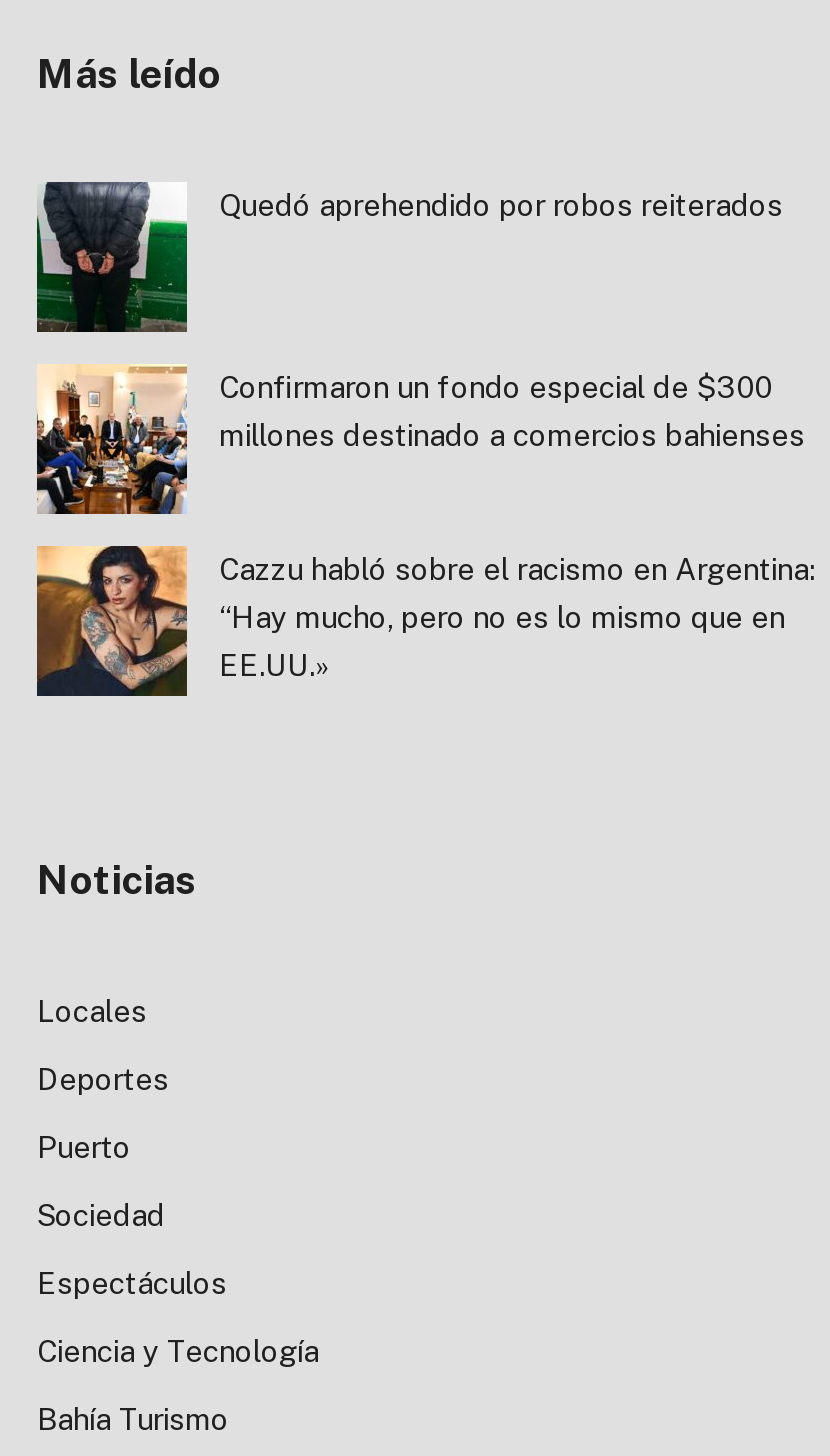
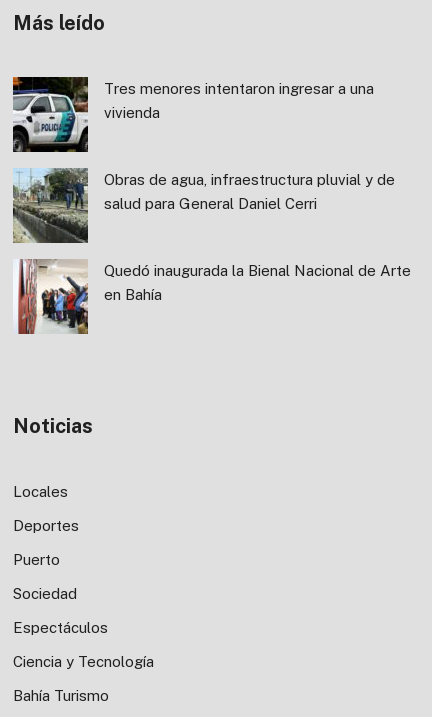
- [image]
- Quedó aprehendido por robos reiterados
+ [image]
+ Tres menores intentaron ingresar a una
+ vivienda

- [image]
- Confirmaron un fondo especial de $300
- millones destinado a comercios bahienses
+ [image]
+ Obras de agua, infraestructura pluvial y de
+ salud para General Daniel Cerri

- [image]
- Cazzu habló sobre el racismo en Argentina:
- “Hay mucho, pero no es lo mismo que en
- EE.UU.»
+ [image]
+ Quedó inaugurada la Bienal Nacional de Arte
+ en Bahía
